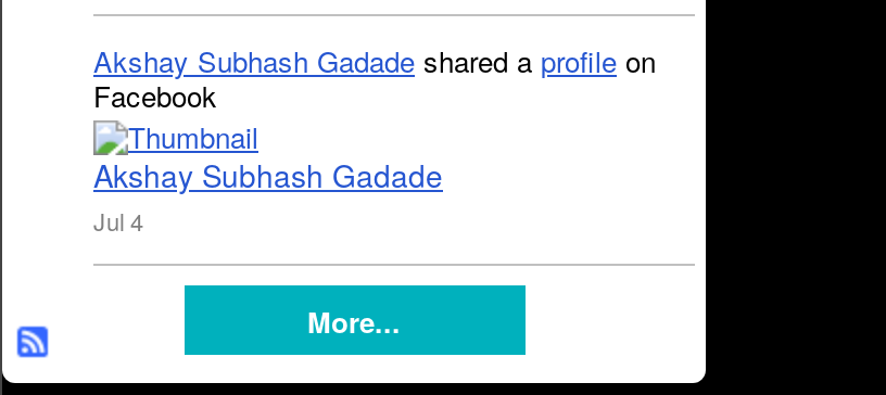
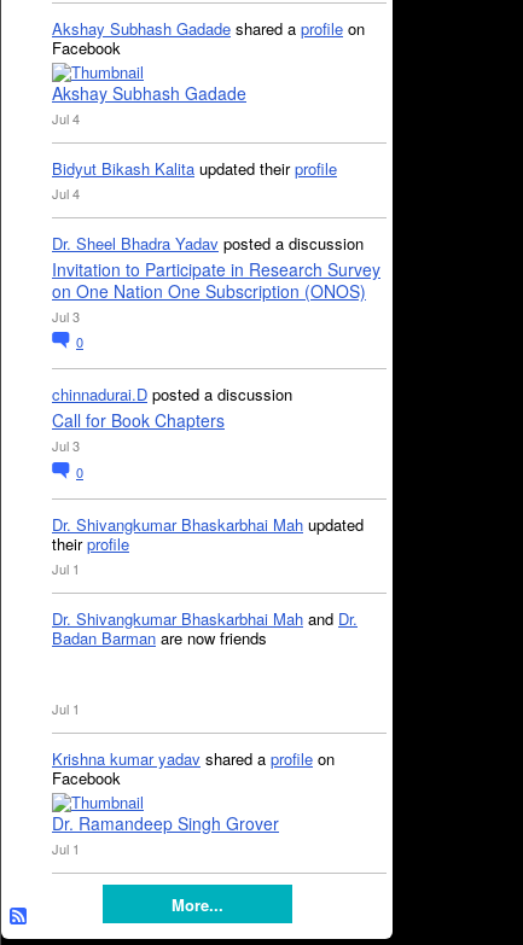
+ Bidyut Bikash Kalita updated their profile
+ Jul 4
+ Dr. Sheel Bhadra Yadav posted a discussion
+ Invitation to Participate in Research Survey
+ on One Nation One Subscription (ONOS)
+ Jul 3
+ 0
+ chinnadurai.D posted a discussion
+ Call for Book Chapters
+ Jul 3
+ 0
+ Dr. Shivangkumar Bhaskarbhai Mah updated
+ theirprofile
+ Jul 1
+ Dr. Shivangkumar Bhaskarbhai Mah and Dr.
+ Badan Barmanare now friends
+ Jul 1
+ Krishna kumar yadav shared a profile on
+ Facebook
+ Dr. Ramandeep Singh Grover
+ Jul 1
